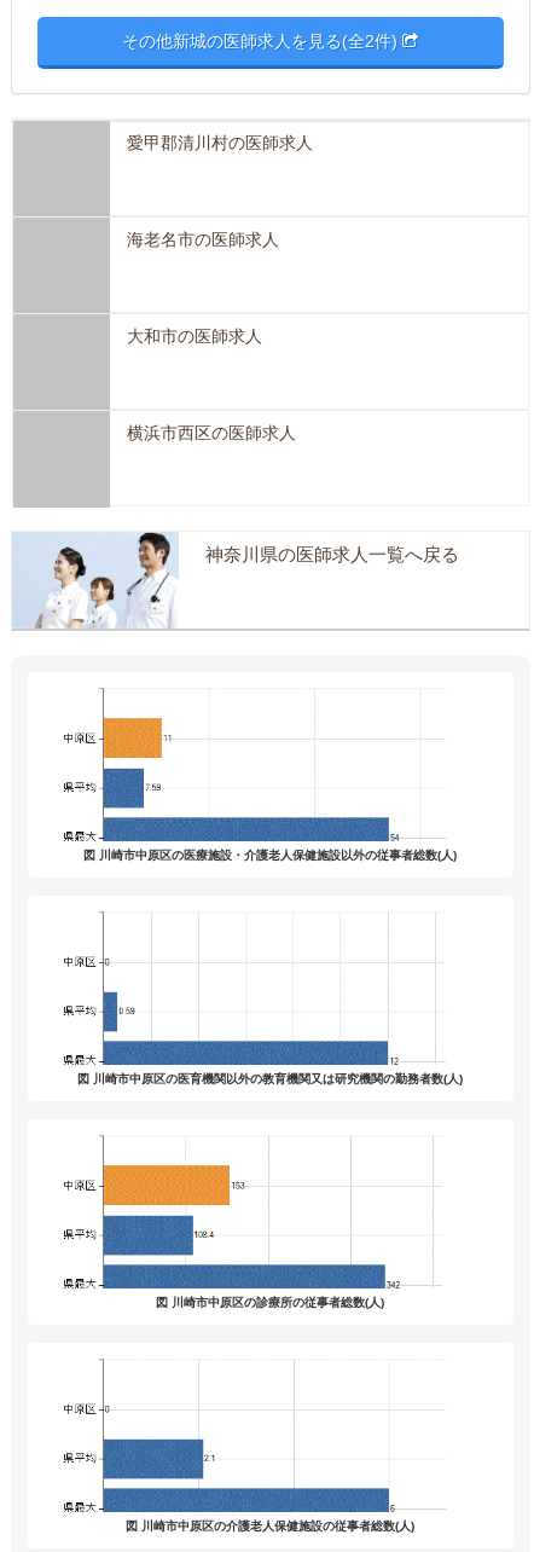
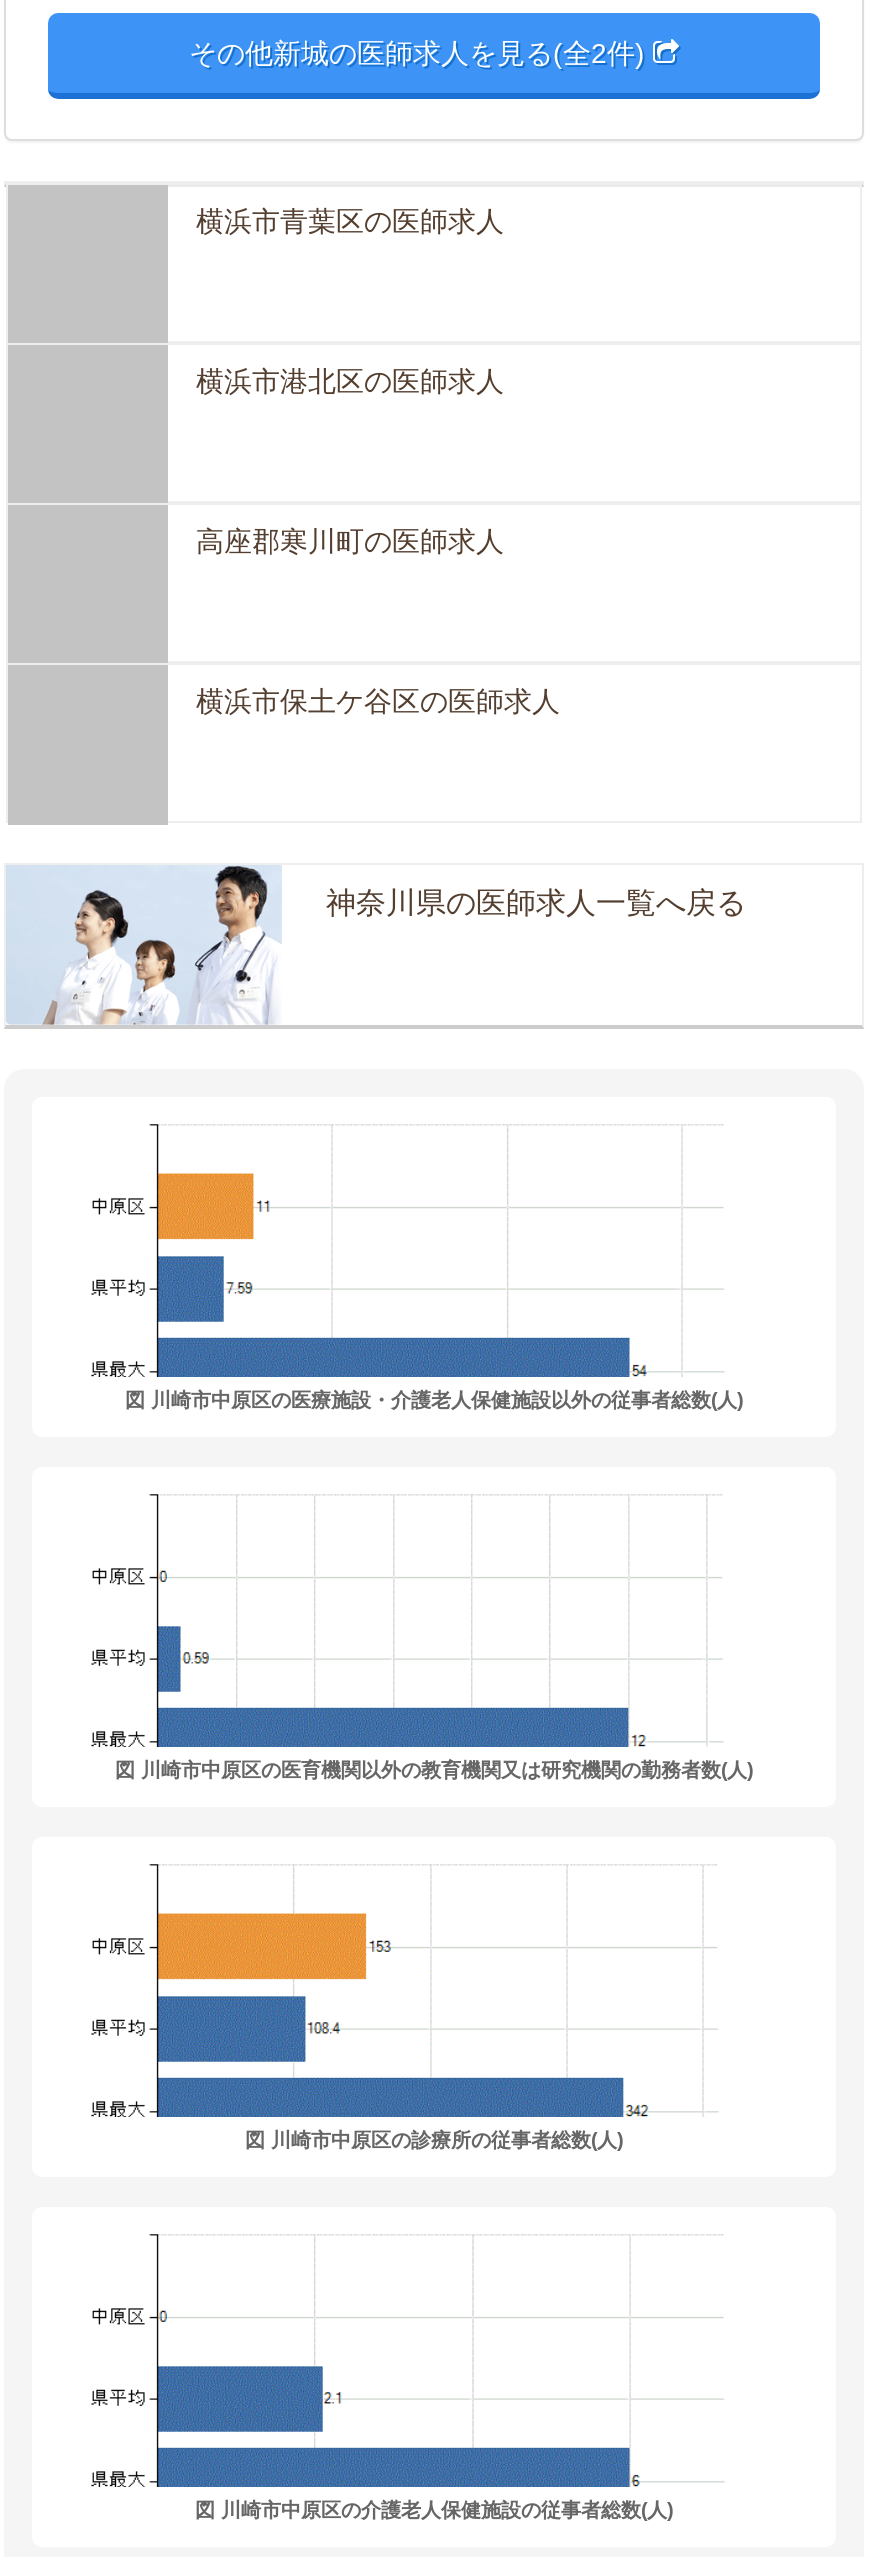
- 愛甲郡清川村の医師求人
+ 横浜市青葉区の医師求人

- 海老名市の医師求人
+ 横浜市港北区の医師求人

- 大和市の医師求人
+ 高座郡寒川町の医師求人

- 横浜市西区の医師求人
+ 横浜市保土ケ谷区の医師求人
